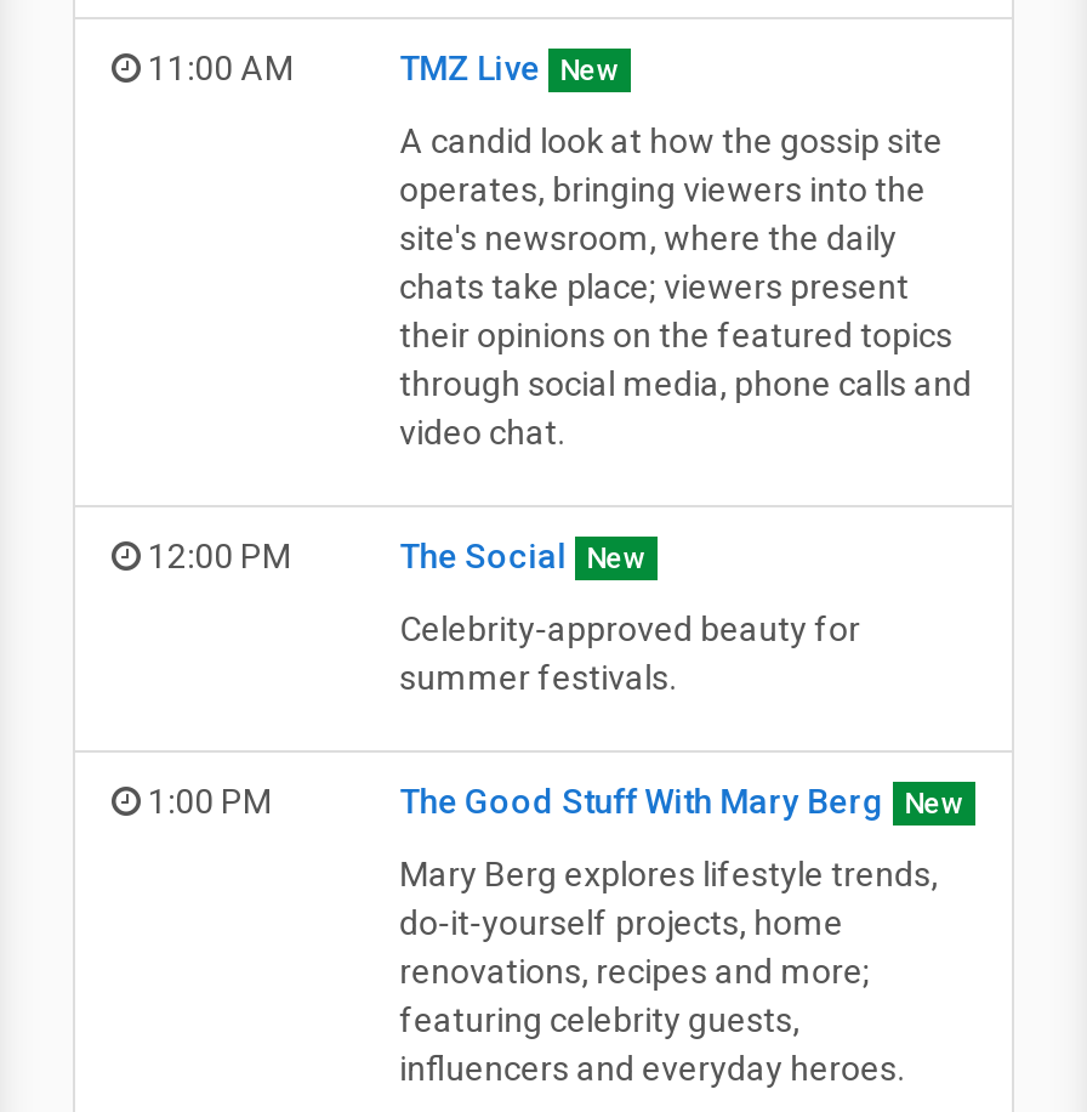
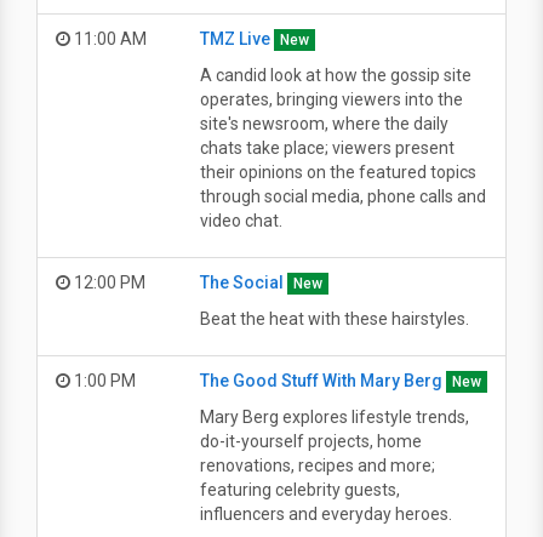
- Celebrity-approved beauty for
- summer festivals.
+ Beat the heat with these hairstyles.
